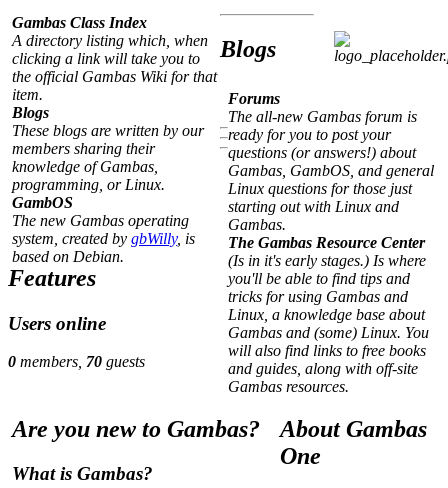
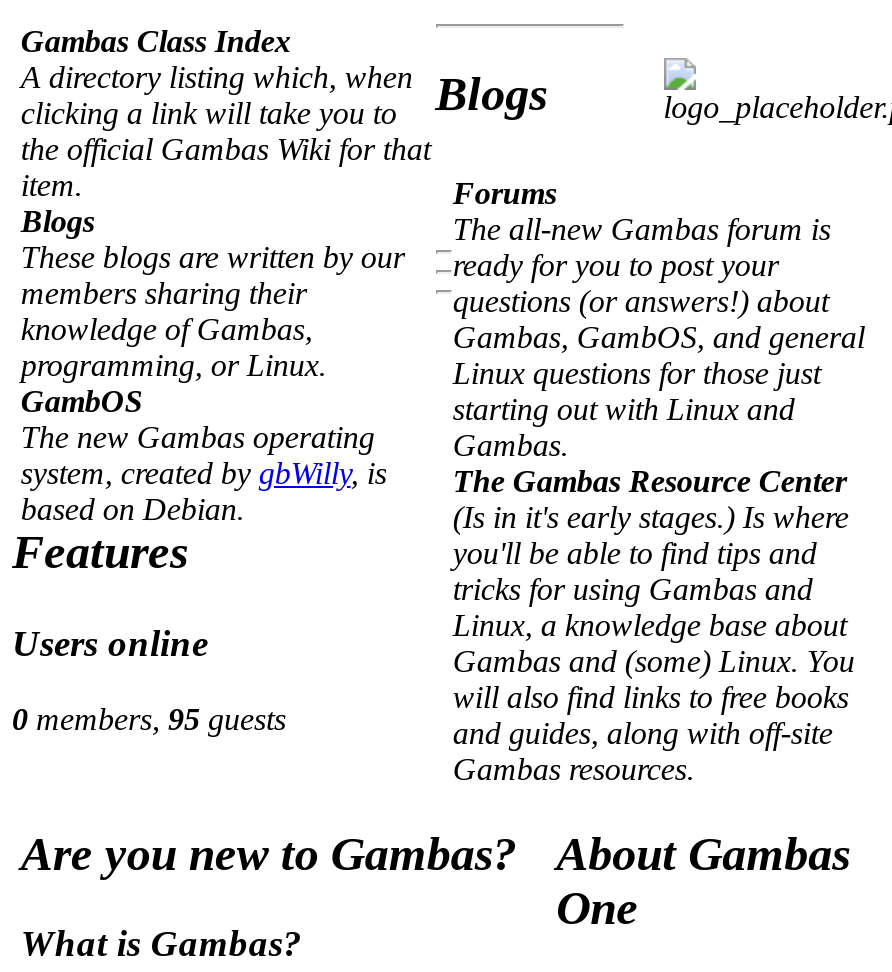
- 0 members, 70 guests
+ 0 members, 95 guests
